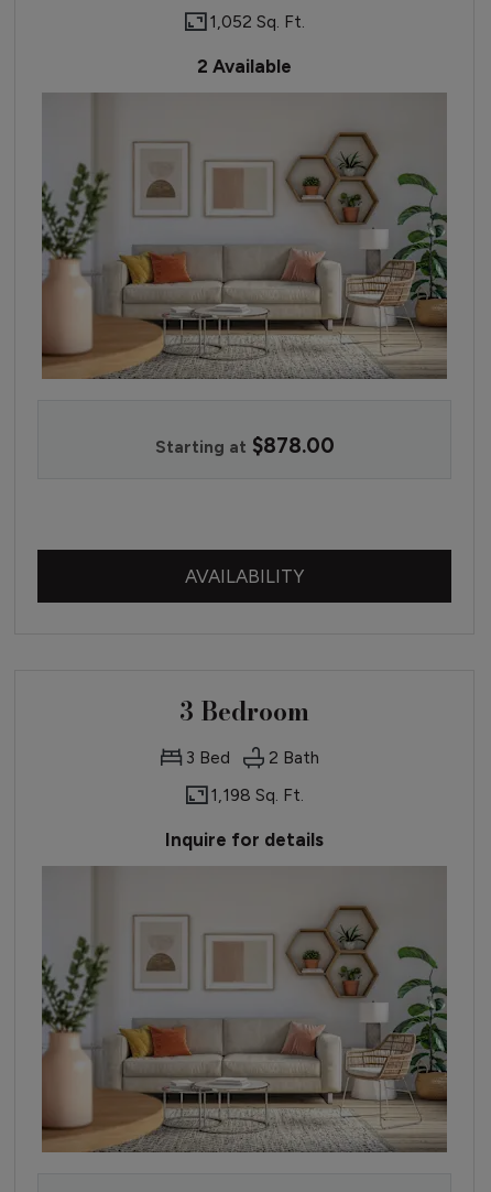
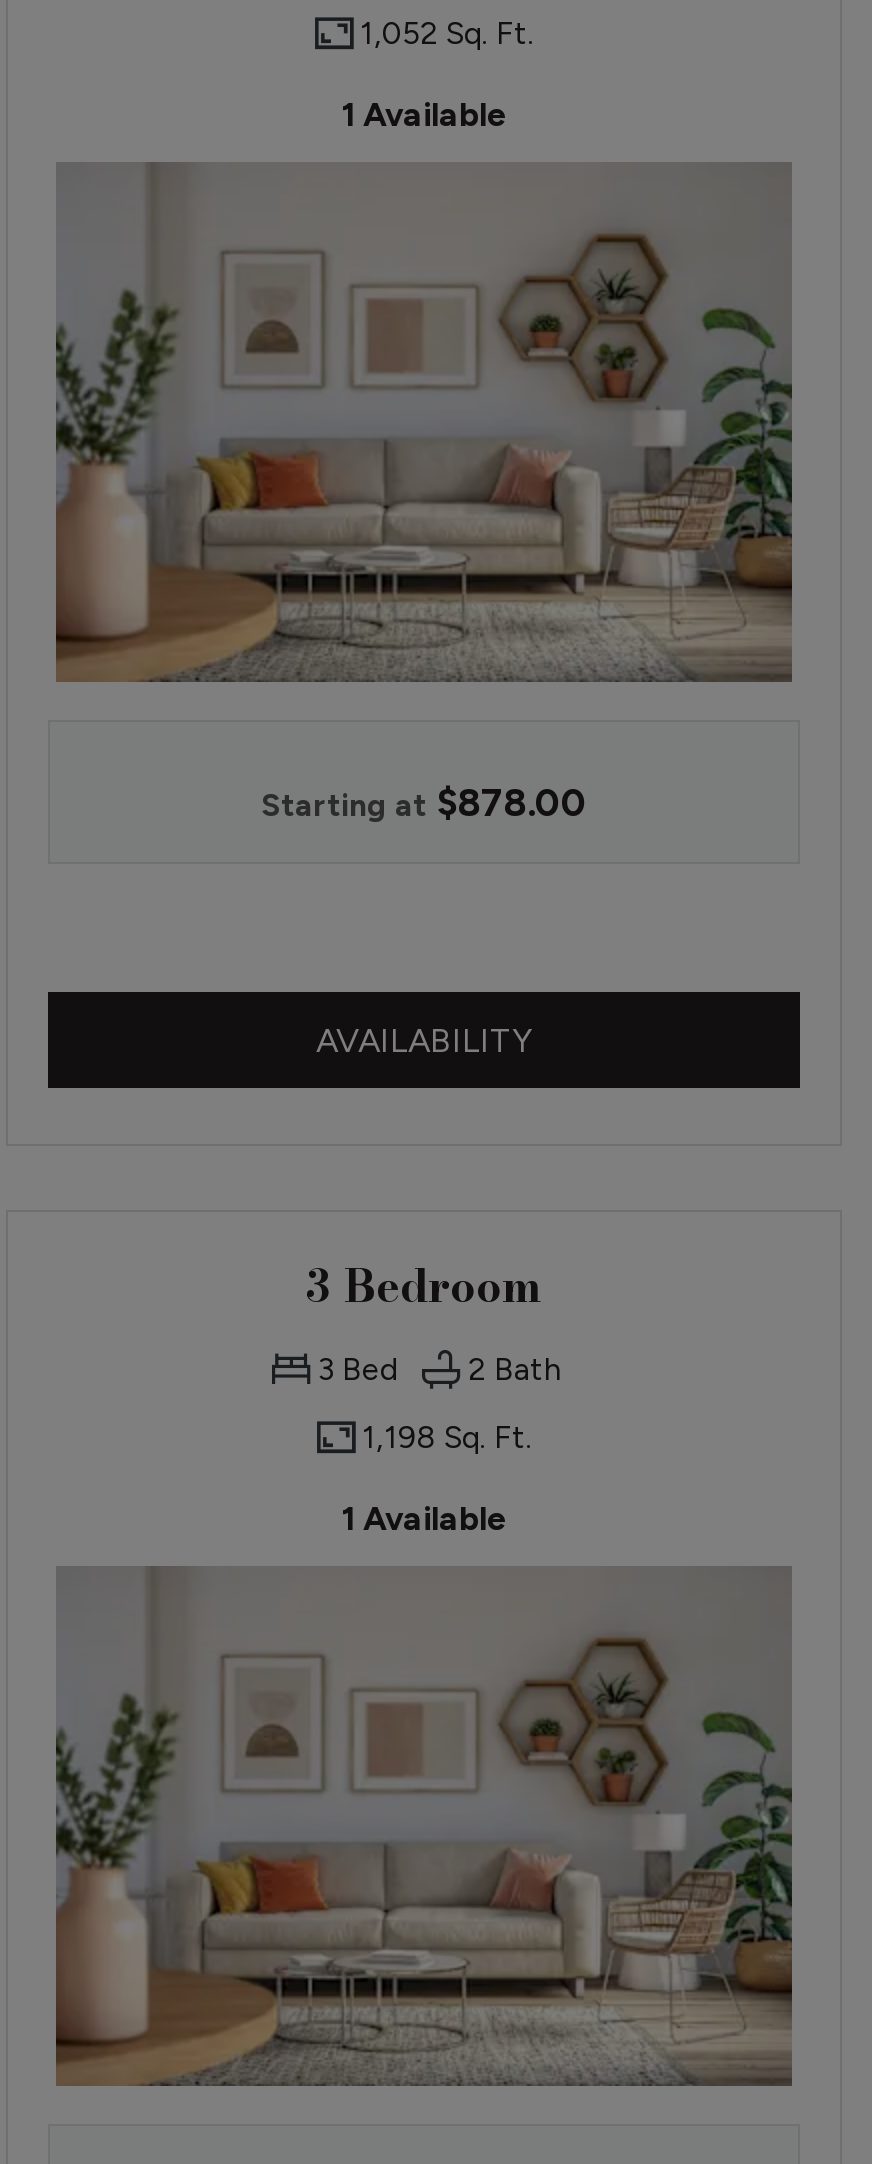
- 2 Available
+ 1 Available

- Inquire for details
+ 1 Available
